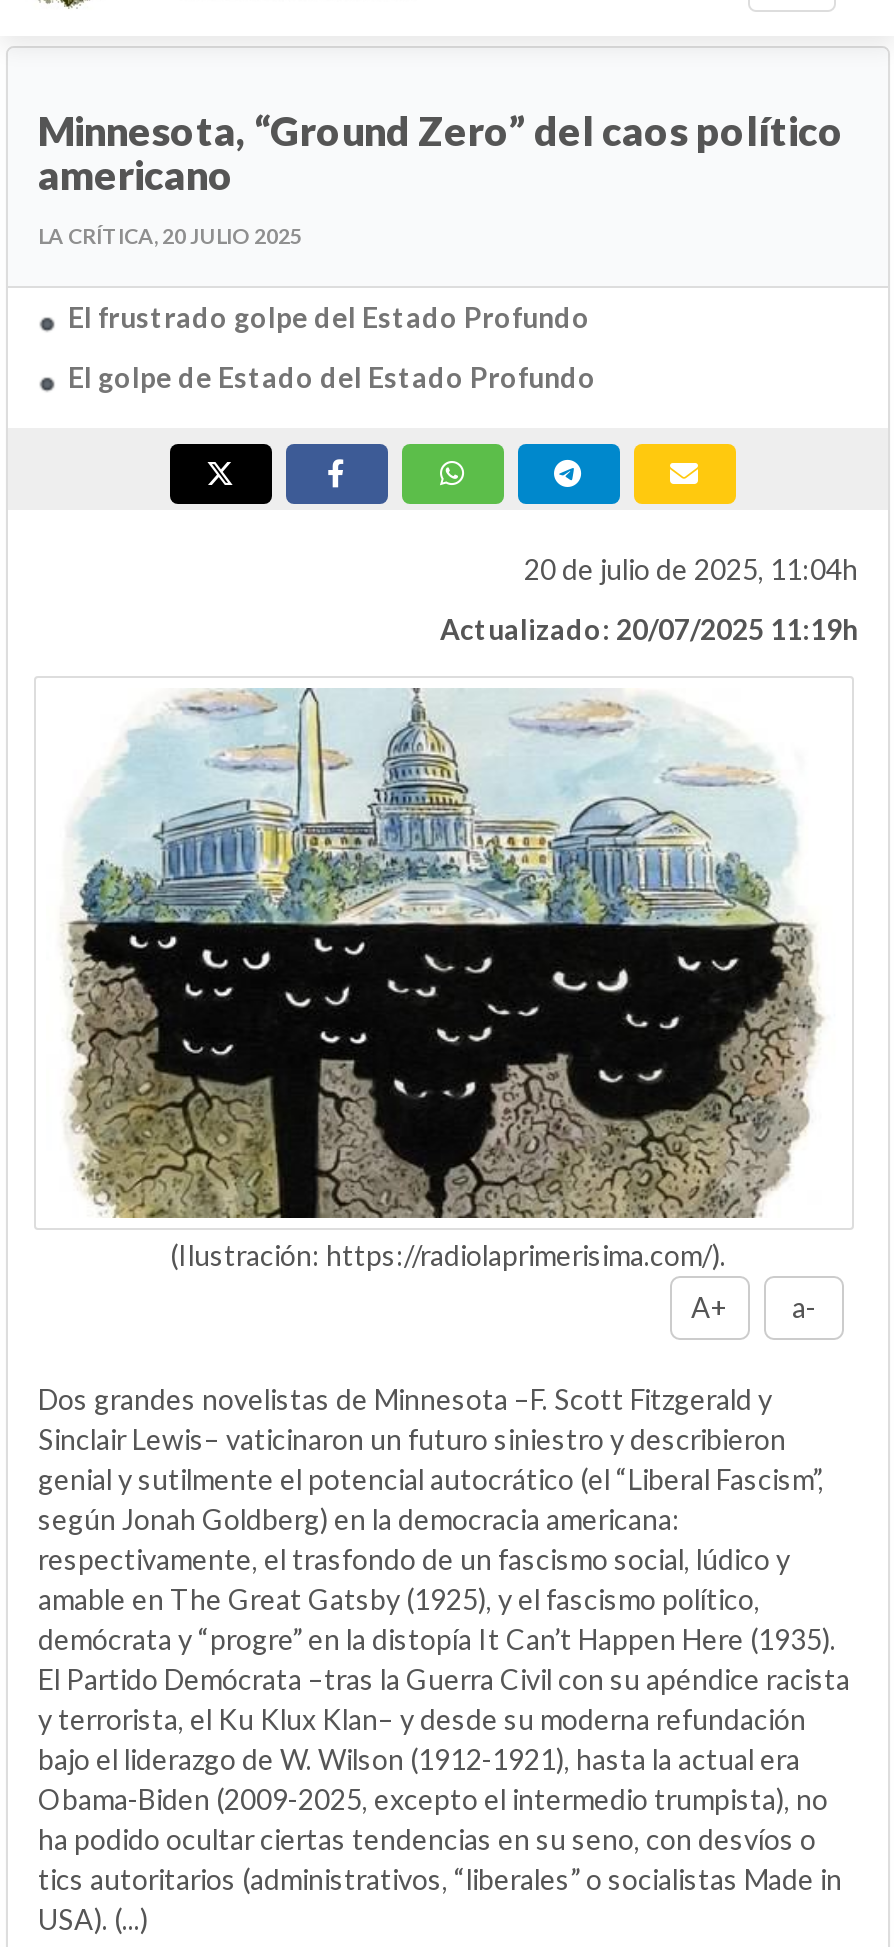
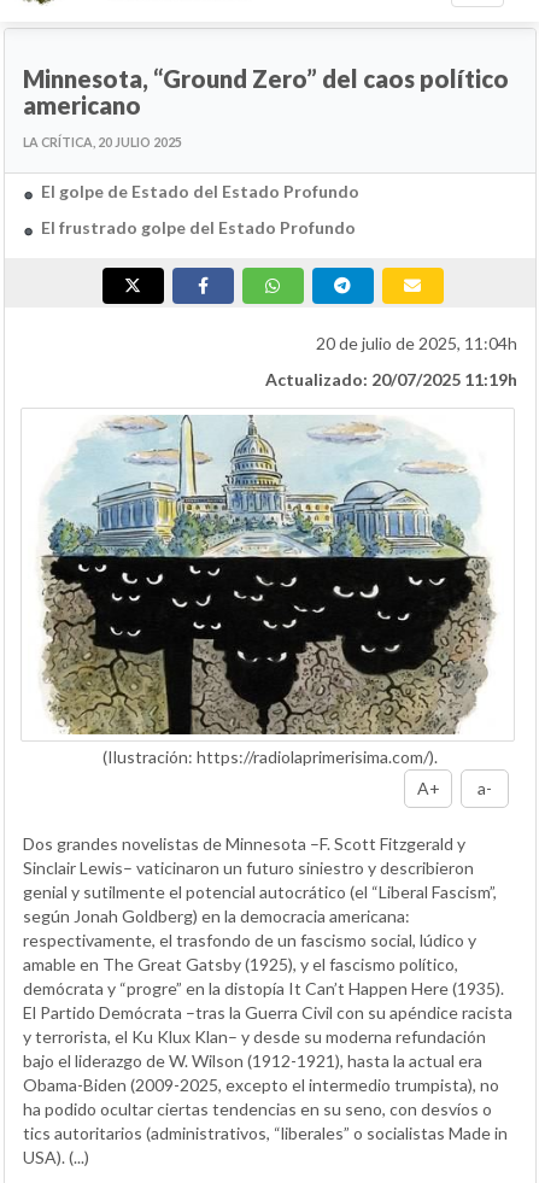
moved down: El frustrado golpe del Estado Profundo

moved up: El golpe de Estado del Estado Profundo
